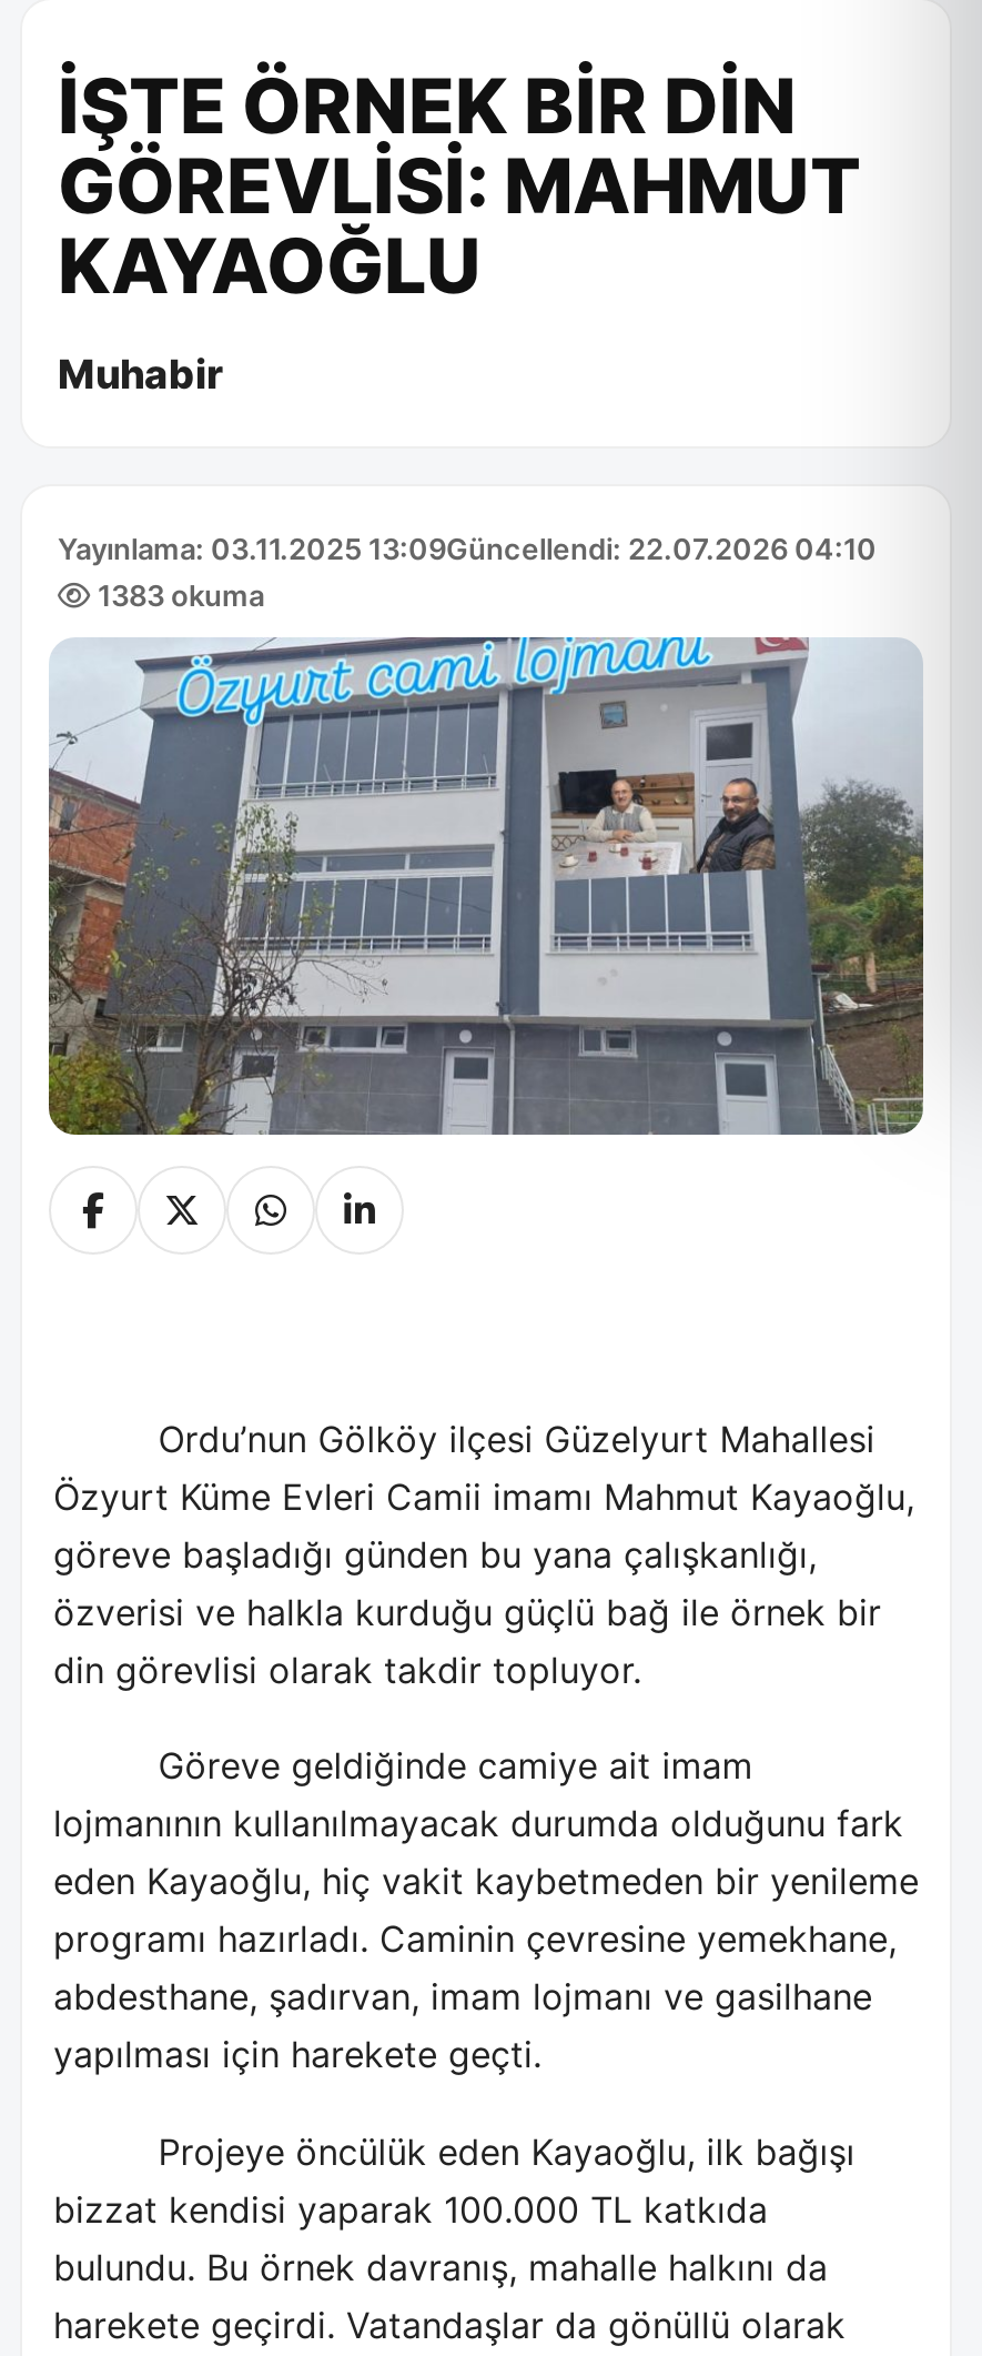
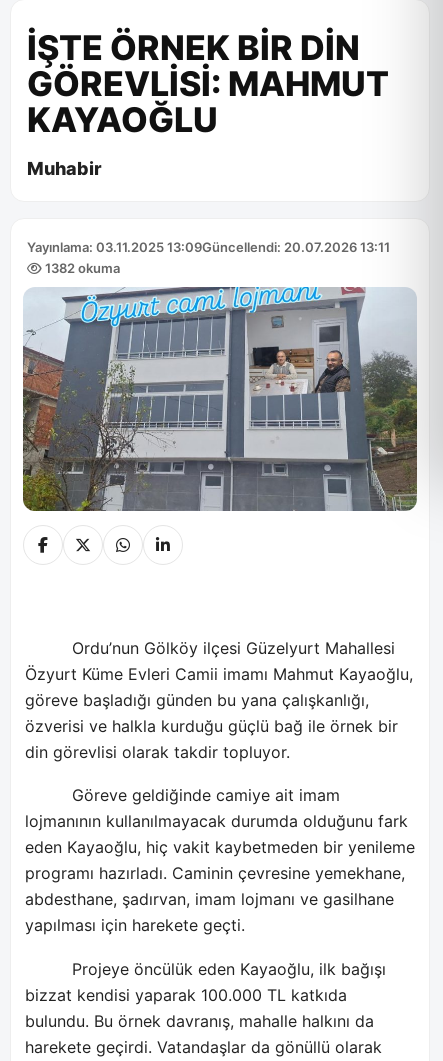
- Yayınlama: 03.11.2025 13:09Güncellendi: 22.07.2026 04:10
+ Yayınlama: 03.11.2025 13:09Güncellendi: 20.07.2026 13:11

- 1383 okuma
+ 1382 okuma
